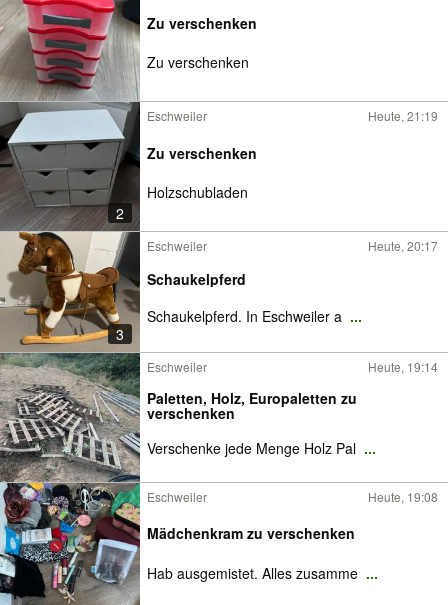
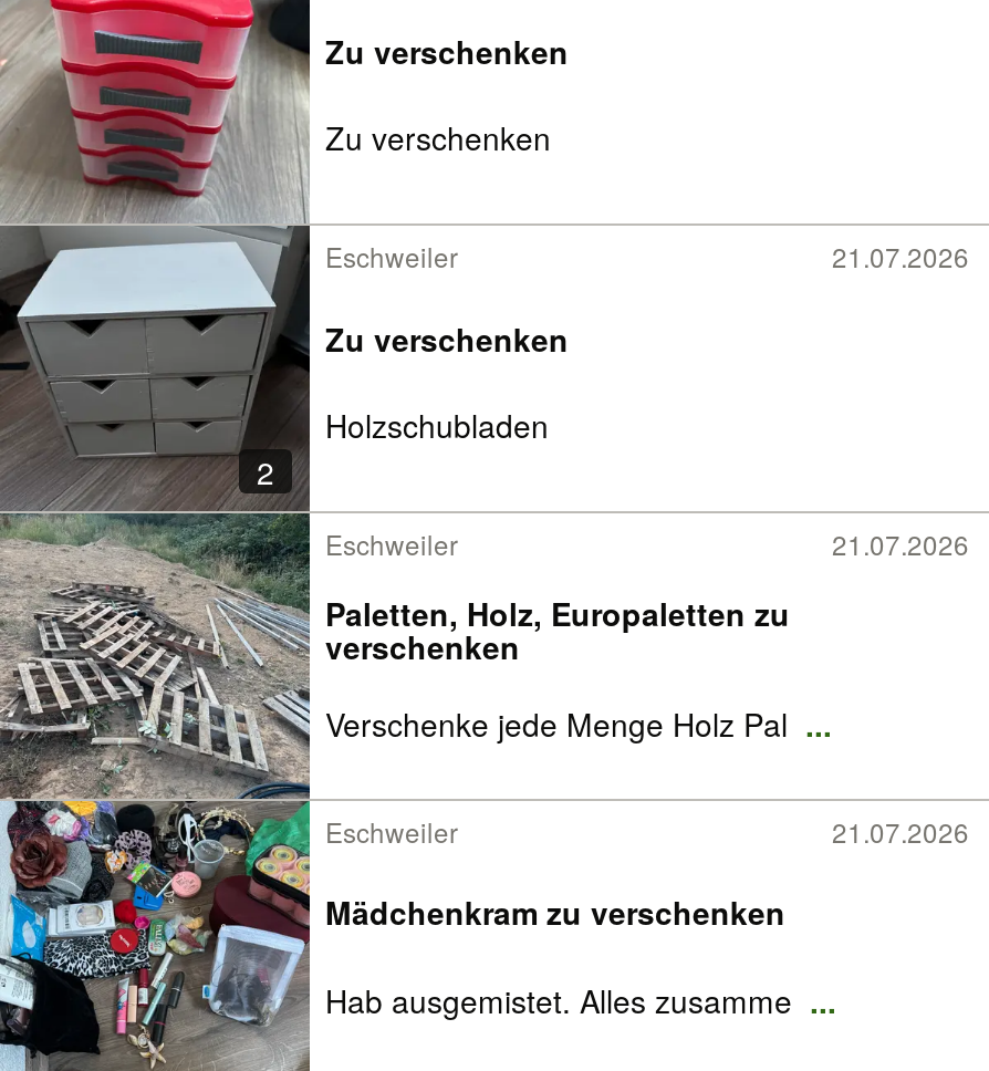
- Heute, 21:19
+ 21.07.2026

- [image]
- 3

- Heute, 20:17
- Schaukelpferd
- Schaukelpferd. In Eschweiler a ...
- Eschweiler
- Heute, 19:14
+ 21.07.2026

- Heute, 19:08
+ 21.07.2026
